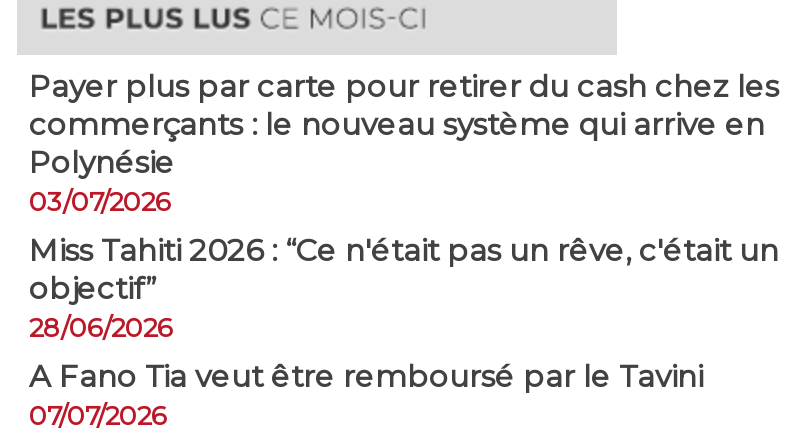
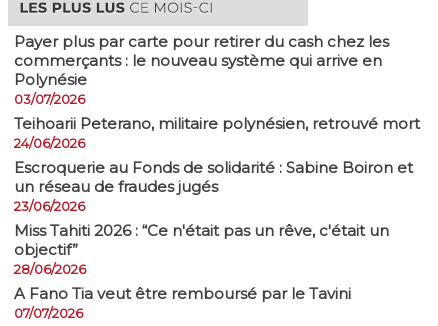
+ Teihoarii Peterano, militaire polynésien, retrouvé mort
+ 24/06/2026
+ Escroquerie au Fonds de solidarité : Sabine Boiron et
+ un réseau de fraudes jugés
+ 23/06/2026
